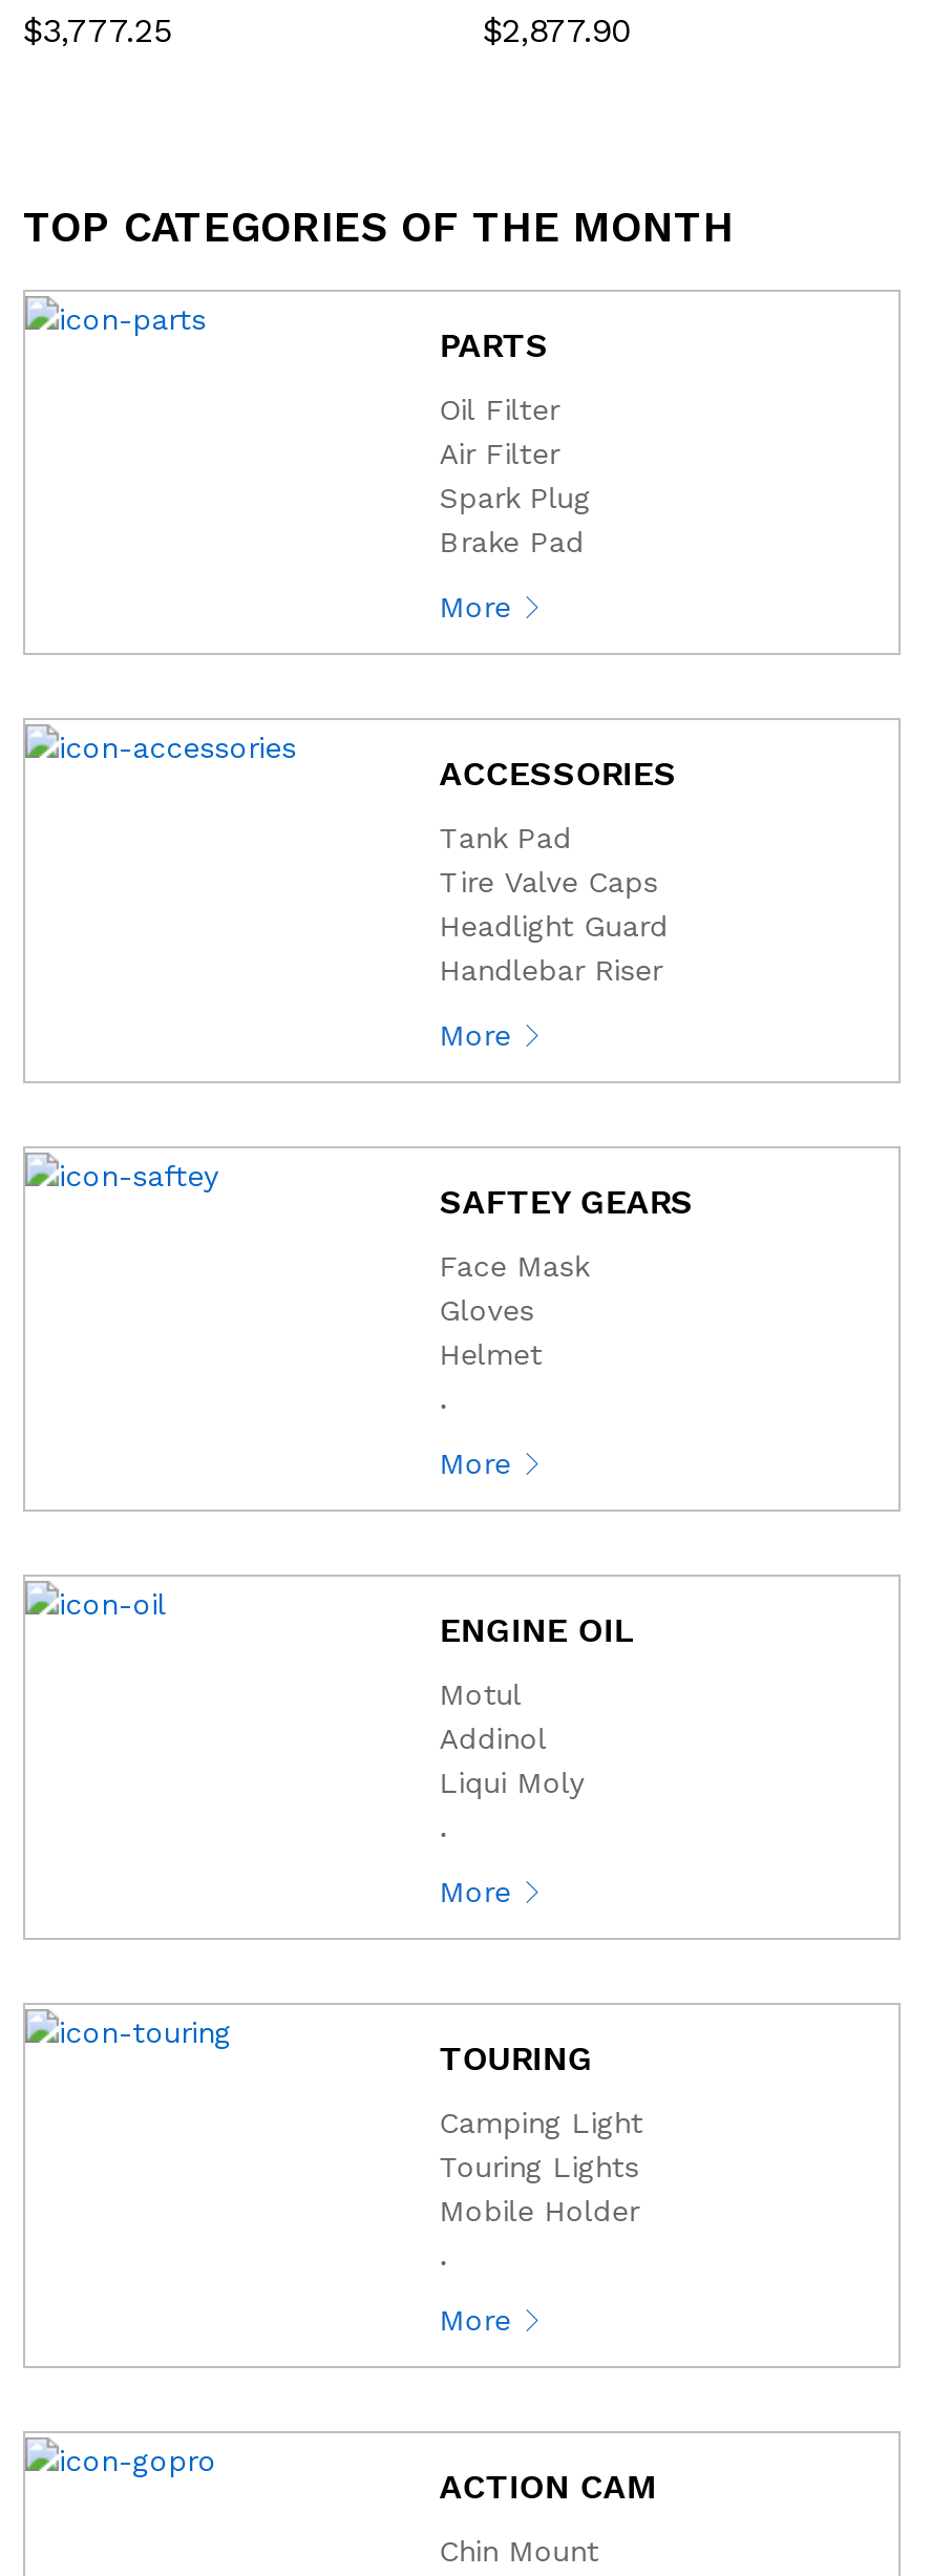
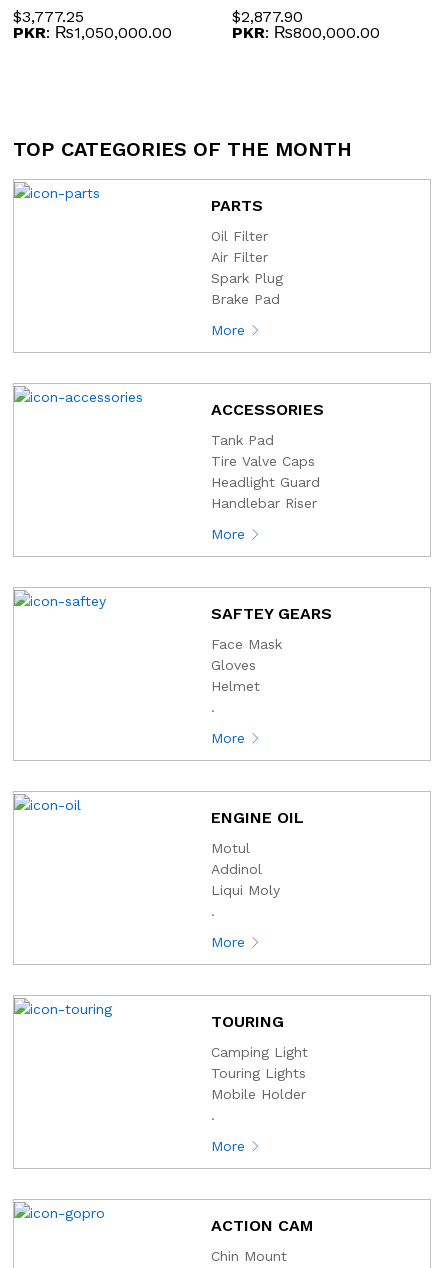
+ PKR: ₨1,050,000.00

+ PKR: ₨800,000.00
